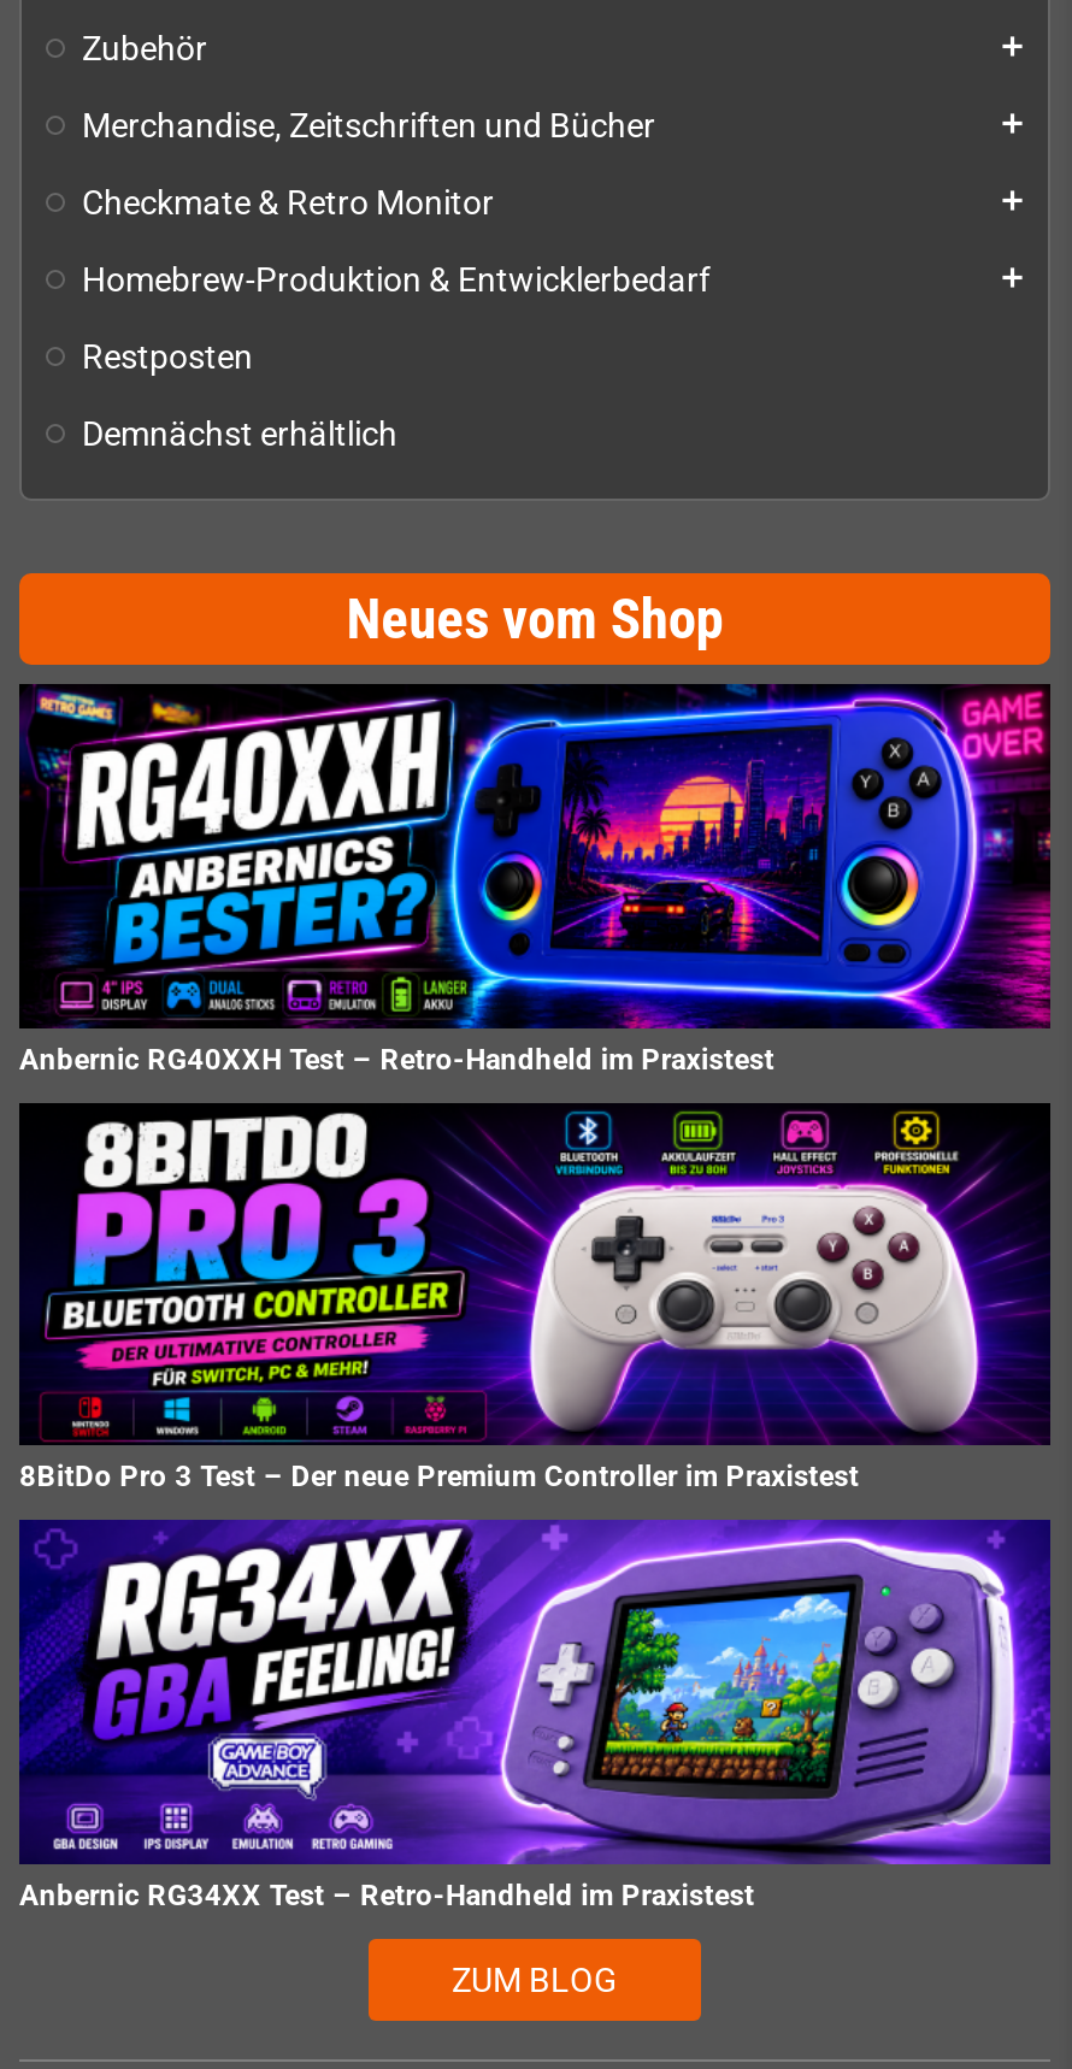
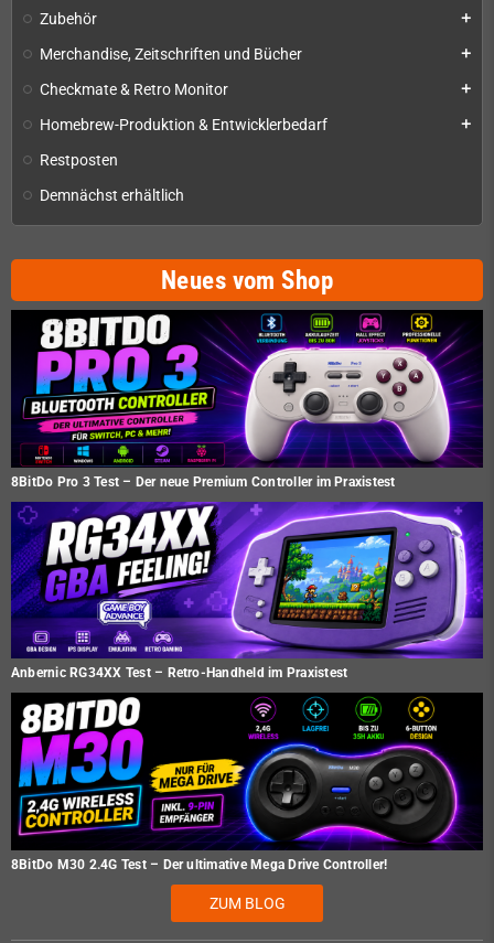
- [image]
- Anbernic RG40XXH Test – Retro-Handheld im Praxistest

moved up: [image] | 8BitDo Pro 3 Test – Der neue Premium Controller im Praxistest | Anbernic RG34XX Test – Retro-Handheld im Praxistest

+ [image]
+ 8BitDo M30 2.4G Test – Der ultimative Mega Drive Controller!
